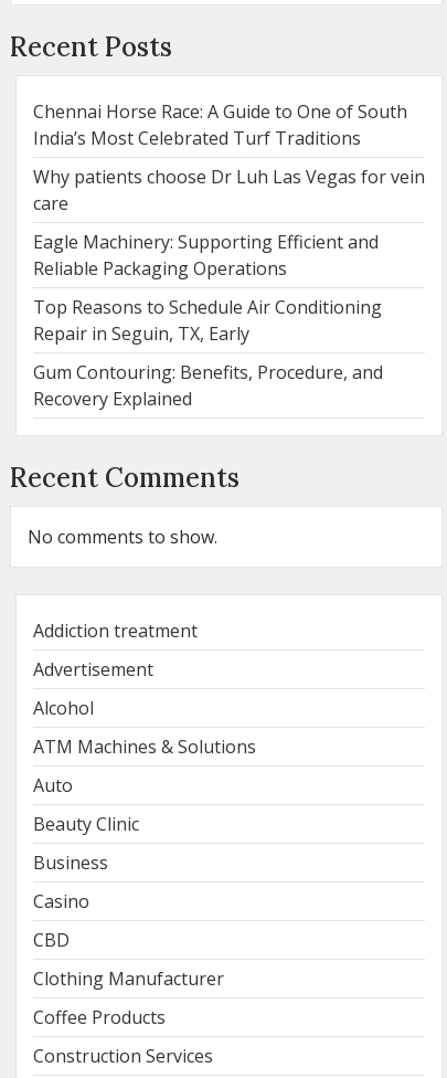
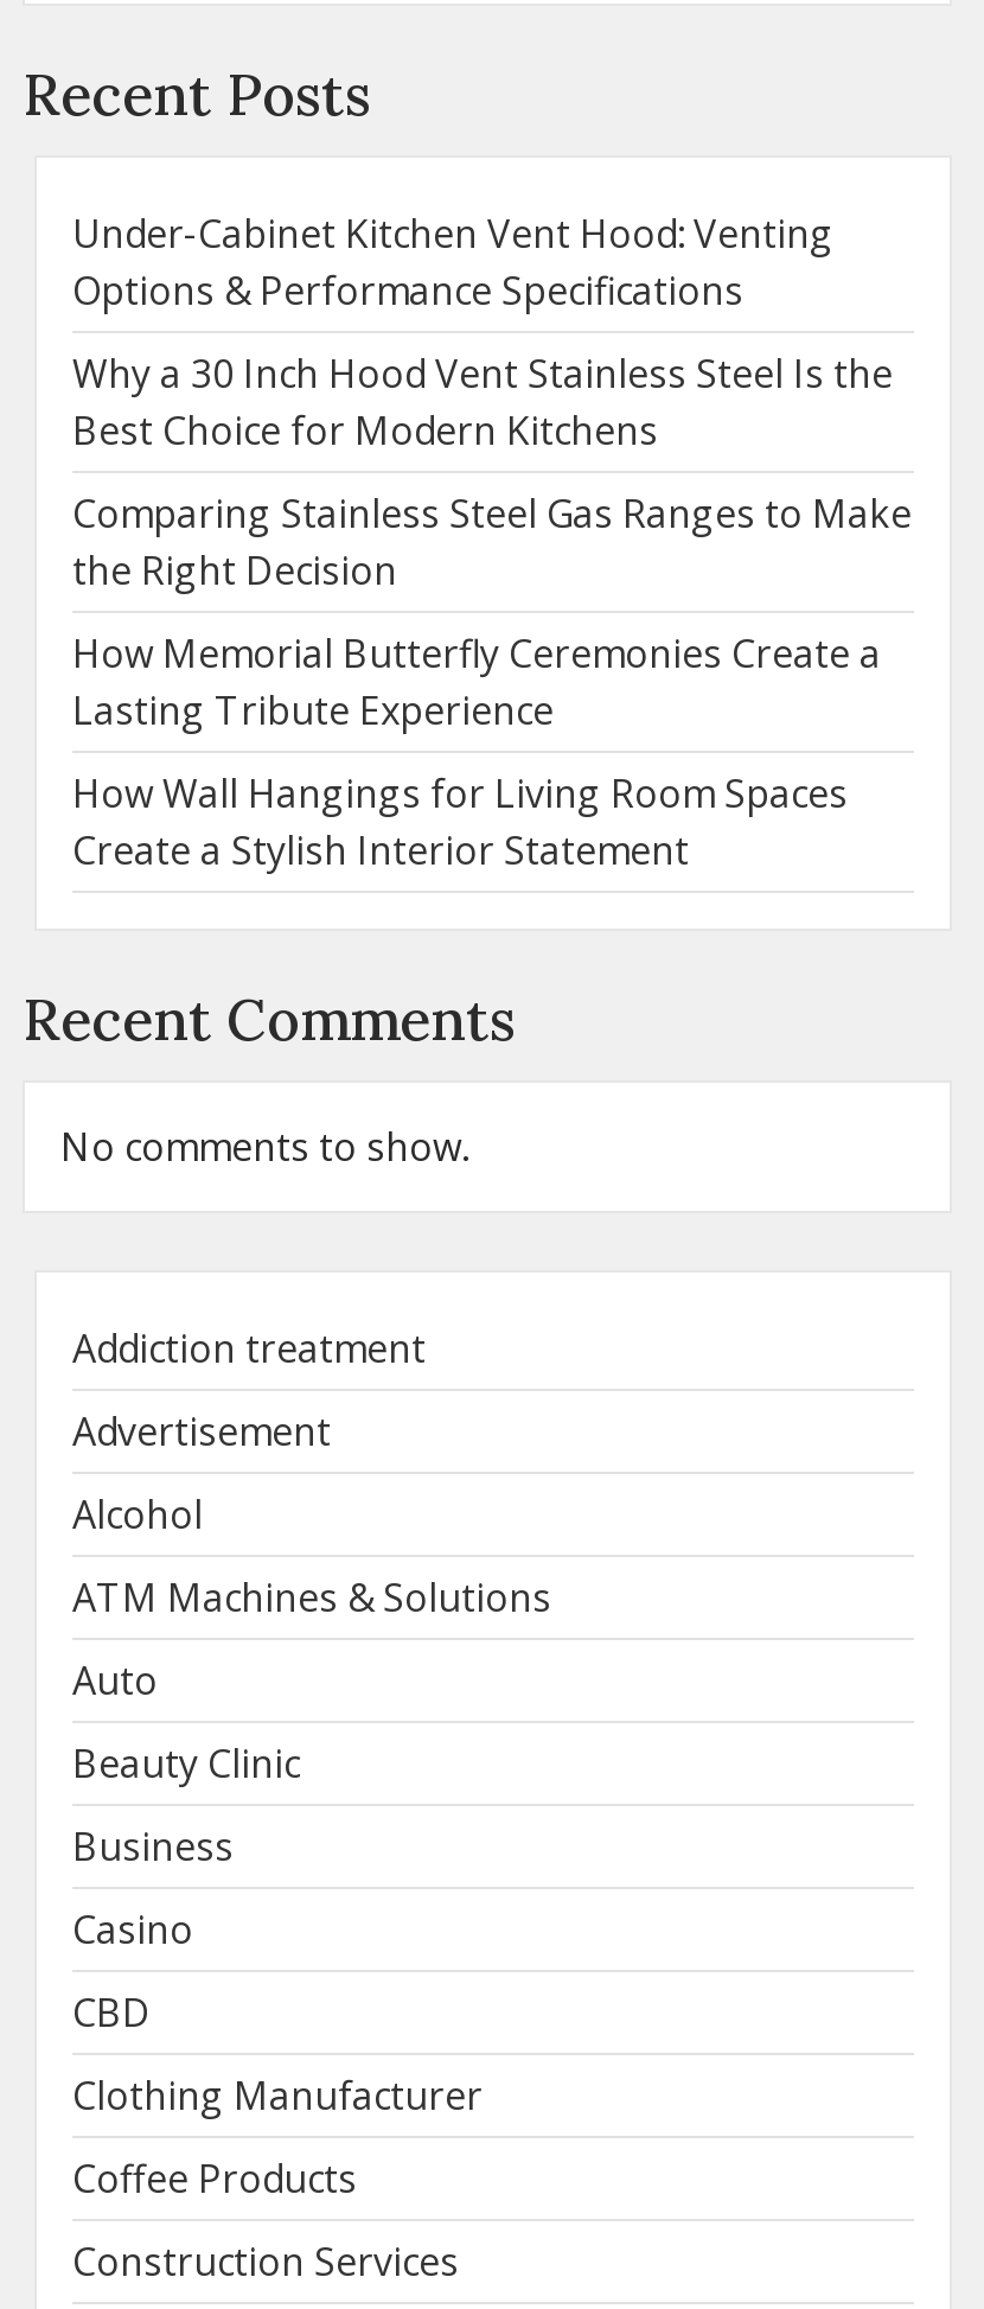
- Chennai Horse Race: A Guide to One of South
- India’s Most Celebrated Turf Traditions
+ Under-Cabinet Kitchen Vent Hood: Venting
+ Options & Performance Specifications

- Why patients choose Dr Luh Las Vegas for vein
- care
+ Why a 30 Inch Hood Vent Stainless Steel Is the
+ Best Choice for Modern Kitchens

- Eagle Machinery: Supporting Efficient and
- Reliable Packaging Operations
+ Comparing Stainless Steel Gas Ranges to Make
+ the Right Decision

- Top Reasons to Schedule Air Conditioning
- Repair in Seguin, TX, Early
+ How Memorial Butterfly Ceremonies Create a
+ Lasting Tribute Experience

- Gum Contouring: Benefits, Procedure, and
- Recovery Explained
+ How Wall Hangings for Living Room Spaces
+ Create a Stylish Interior Statement
